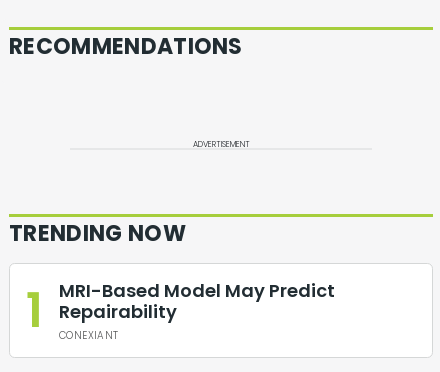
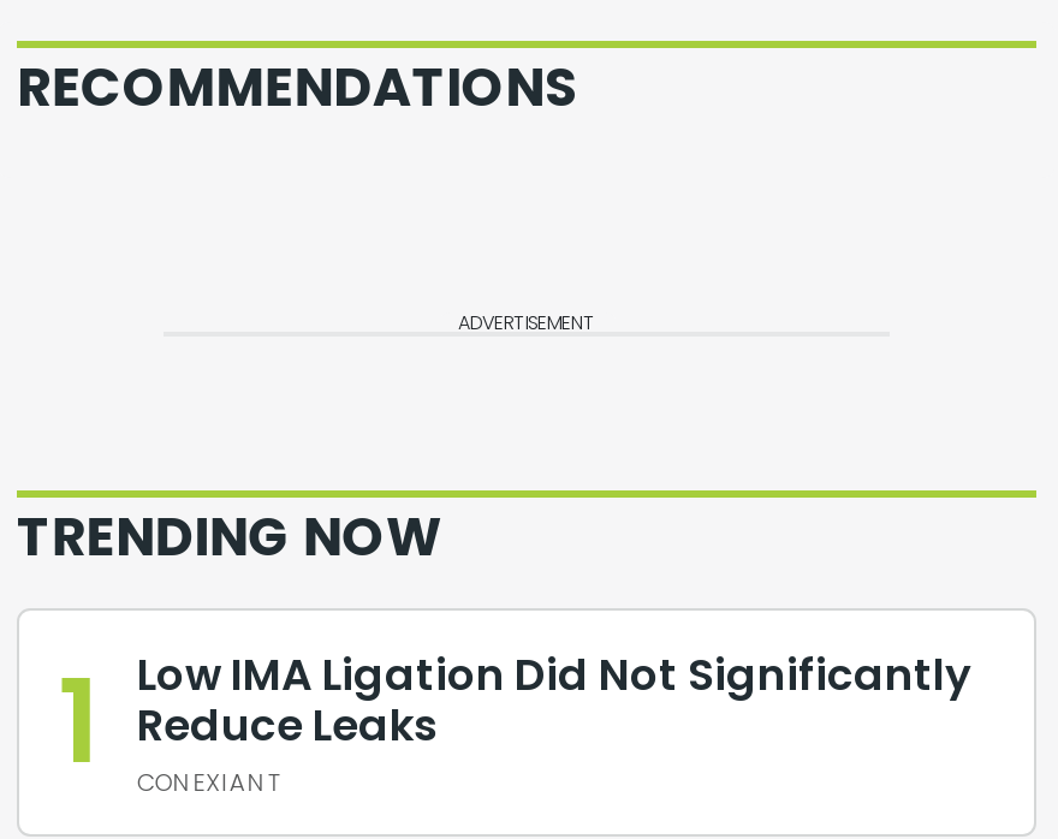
- MRI-Based Model May Predict
- Repairability
+ Low IMA Ligation Did Not Significantly
+ Reduce Leaks
